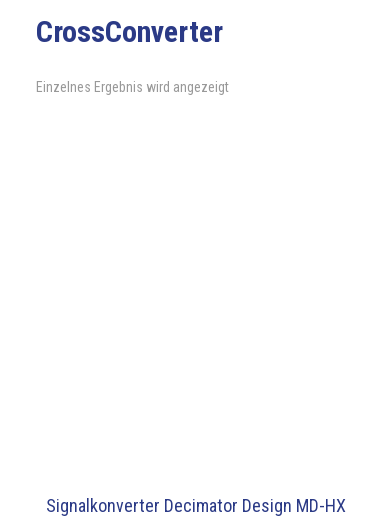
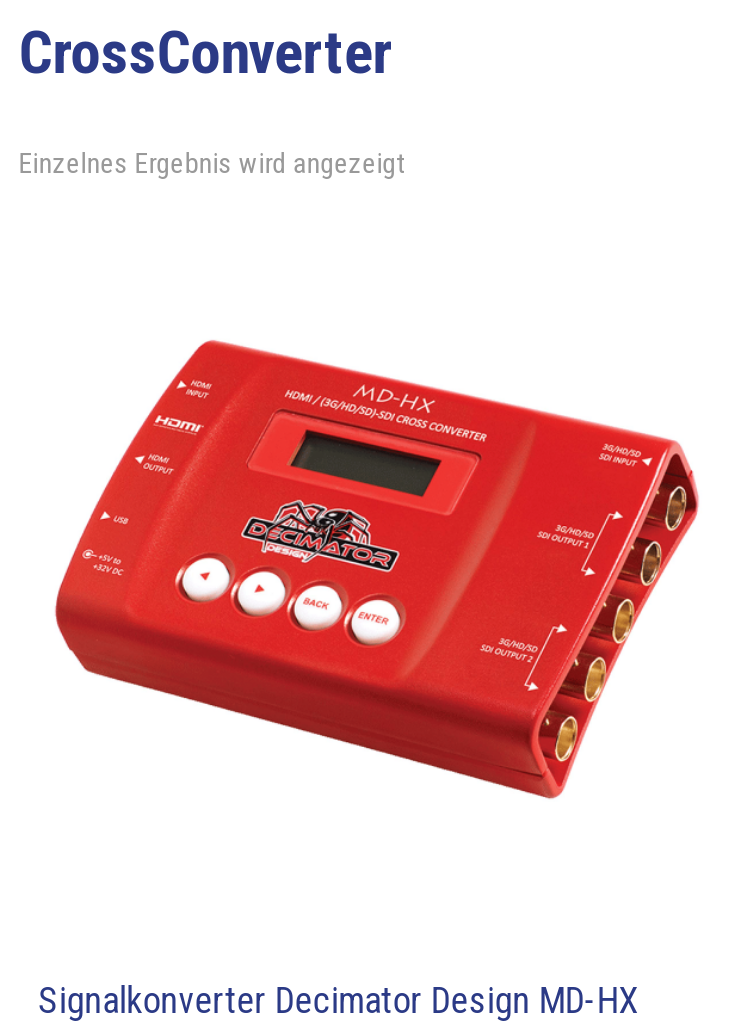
+ [image]
